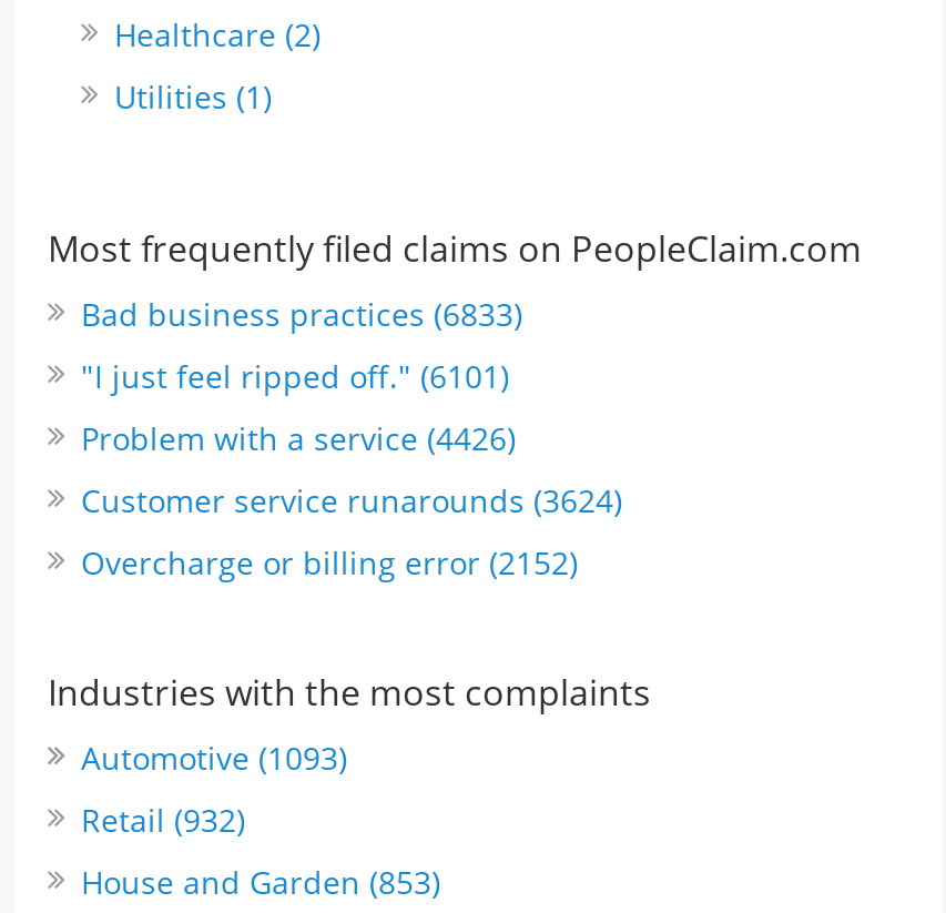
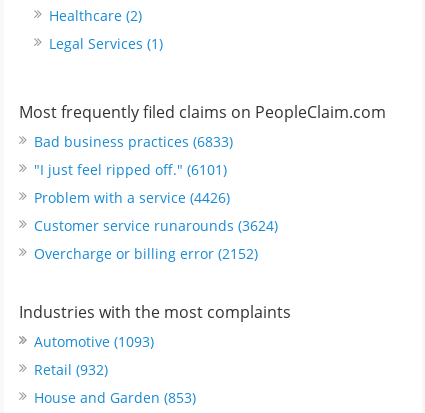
- Utilities (1)
+ Legal Services (1)
